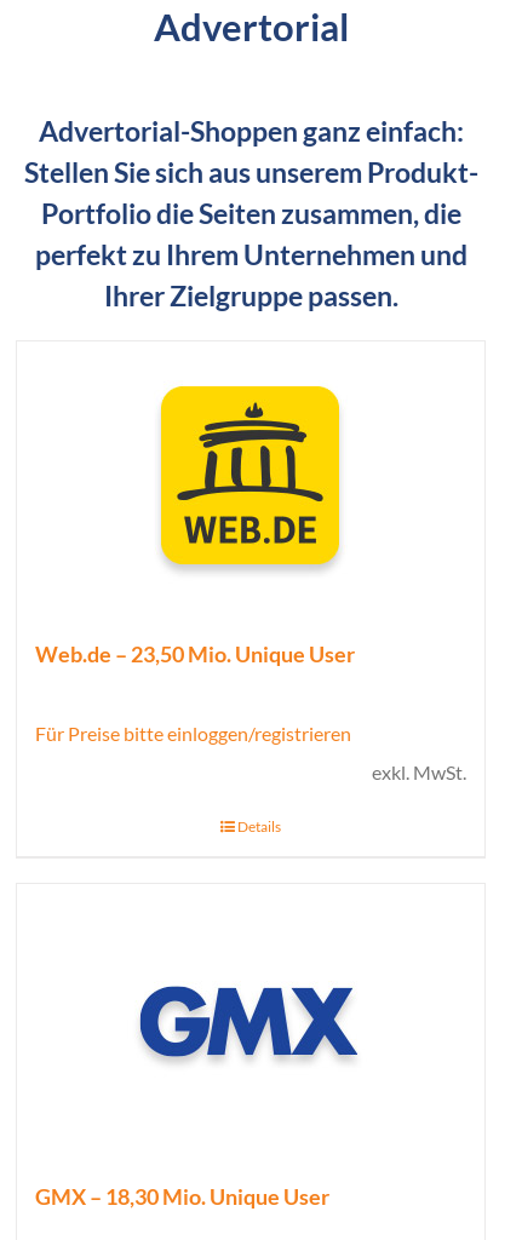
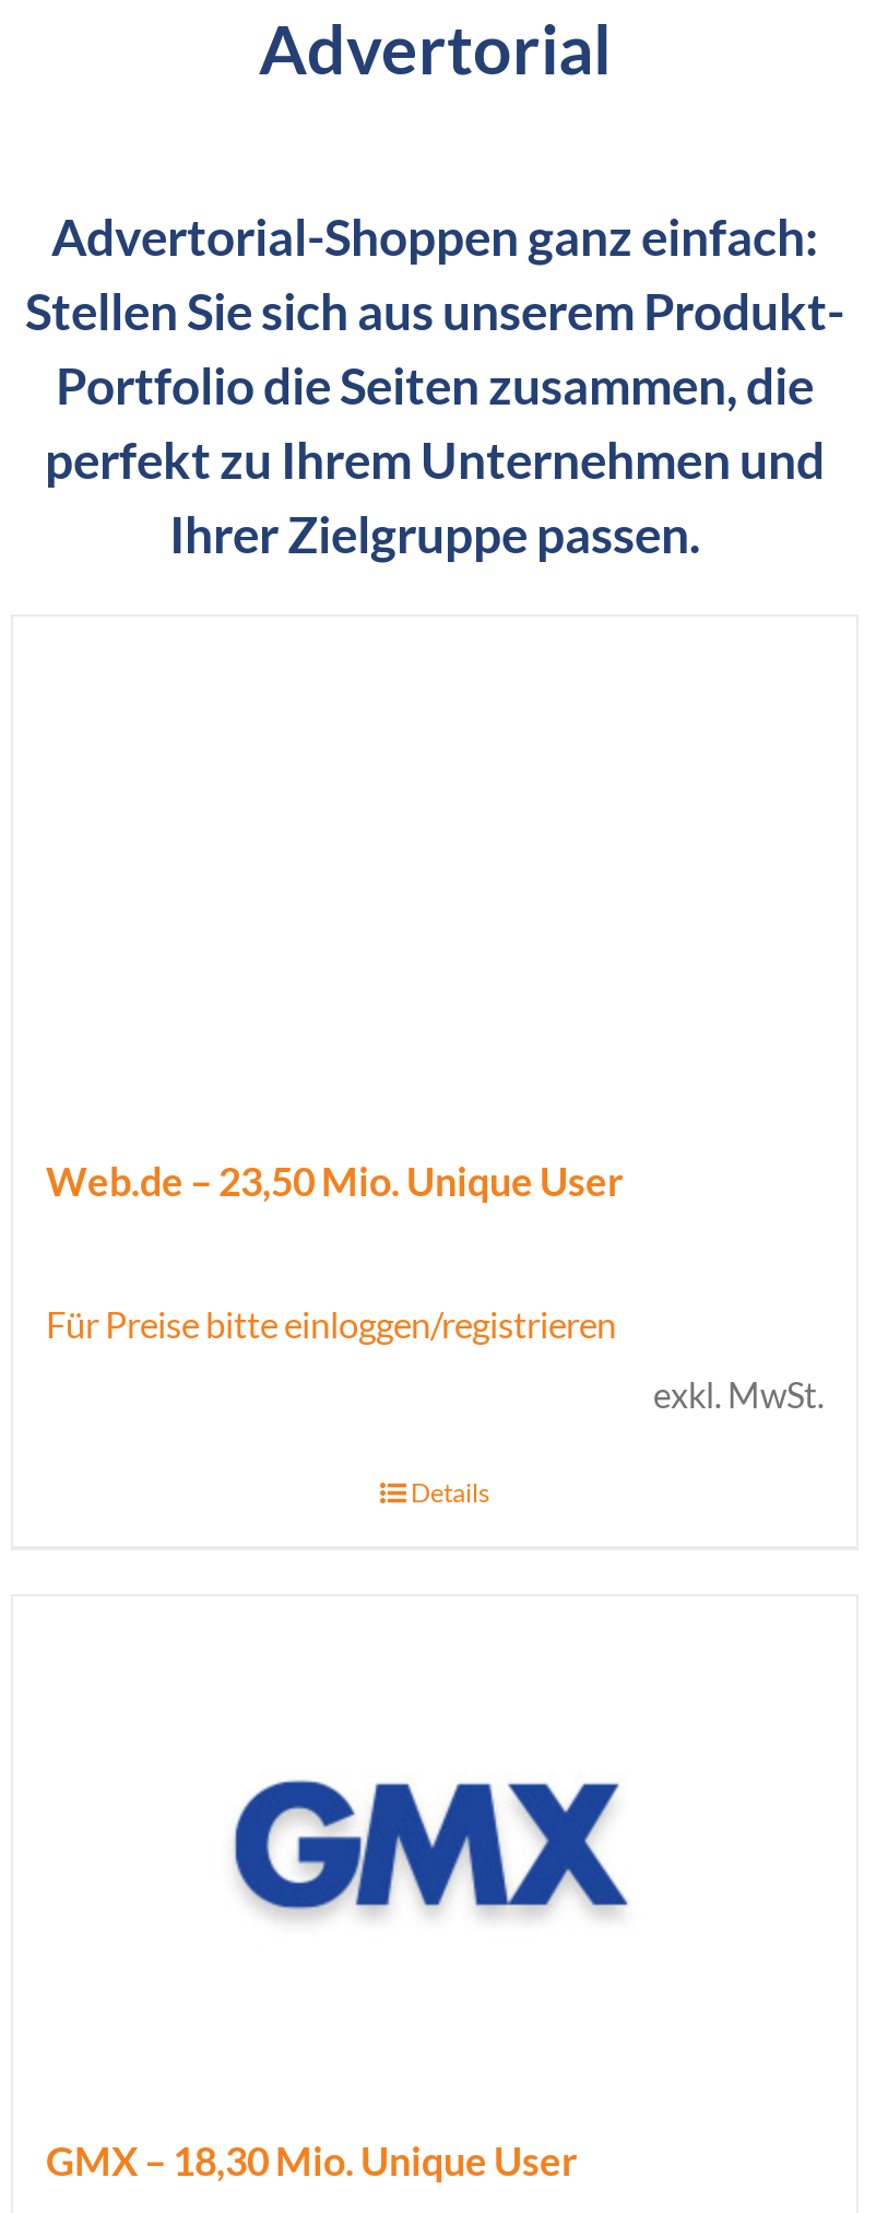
- [image]
